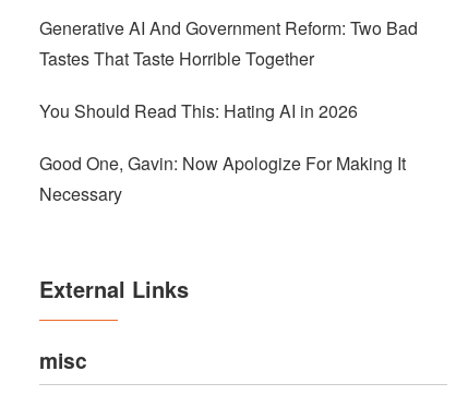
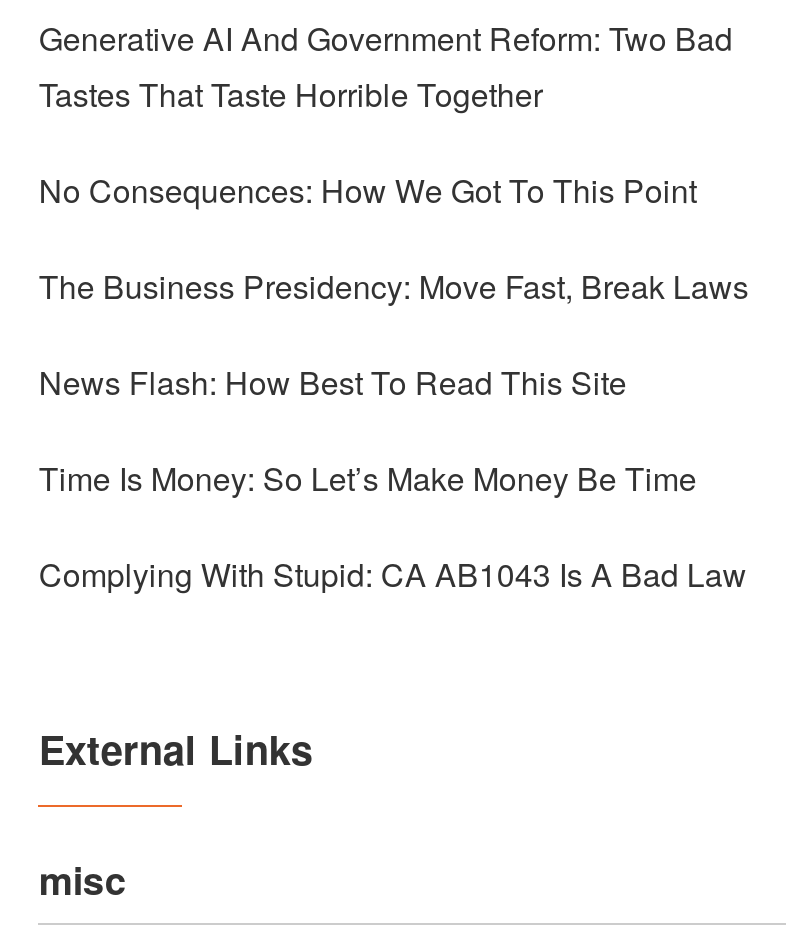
- You Should Read This: Hating AI in 2026
- Good One, Gavin: Now Apologize For Making It
- Necessary
+ No Consequences: How We Got To This Point
+ The Business Presidency: Move Fast, Break Laws
+ News Flash: How Best To Read This Site
+ Time Is Money: So Let’s Make Money Be Time
+ Complying With Stupid: CA AB1043 Is A Bad Law
